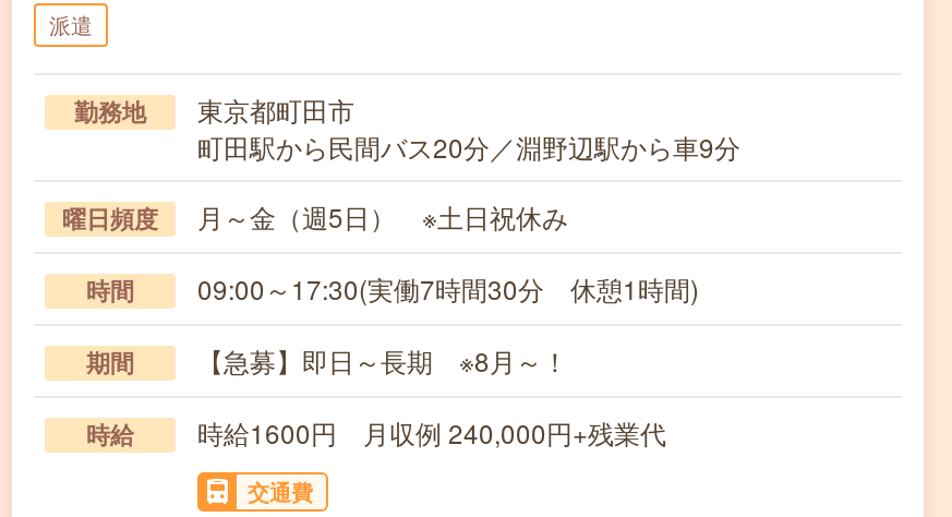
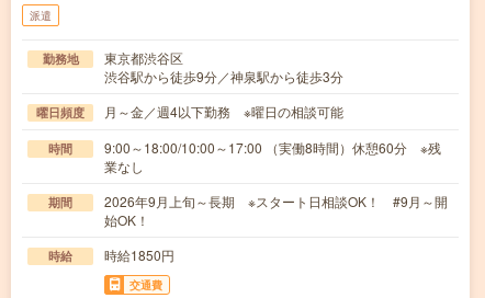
- 東京都町田市
- 町田駅から民間バス20分／淵野辺駅から車9分
+ 東京都渋谷区
+ 渋谷駅から徒歩9分／神泉駅から徒歩3分

- 月～金（週5日） ※土日祝休み
+ 月～金／週4以下勤務 ※曜日の相談可能

- 09:00～17:30(実働7時間30分 休憩1時間)
+ 9:00～18:00/10:00～17:00 （実働8時間）休憩60分 ※残
+ 業なし

- 【急募】即日～長期 ※8月～！
+ 2026年9月上旬～長期 ※スタート日相談OK！ #9月～開
+ 始OK！

- 時給1600円 月収例 240,000円+残業代
+ 時給1850円
